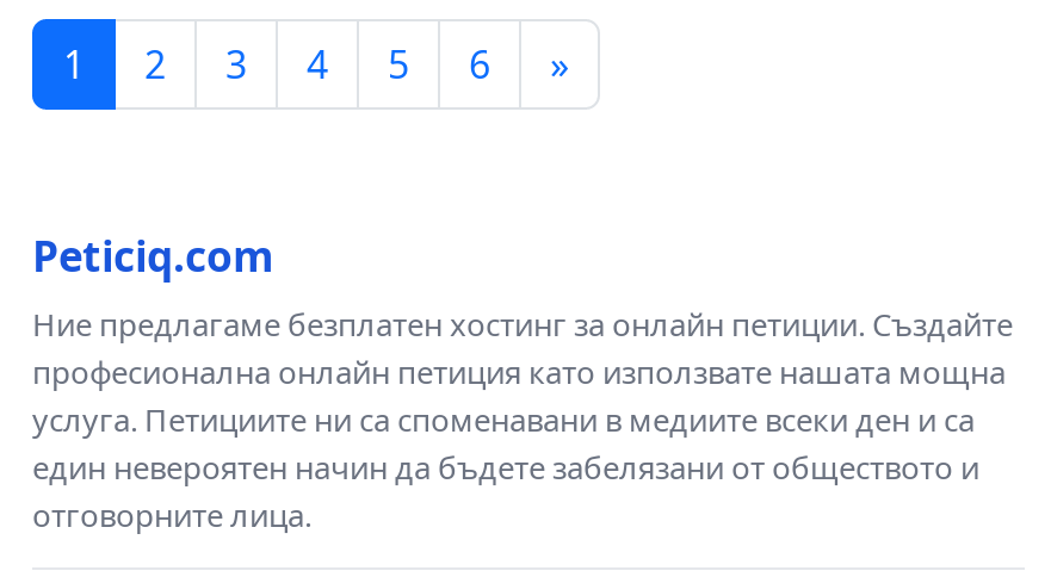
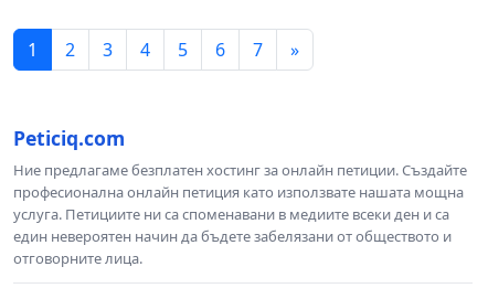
+ 7
